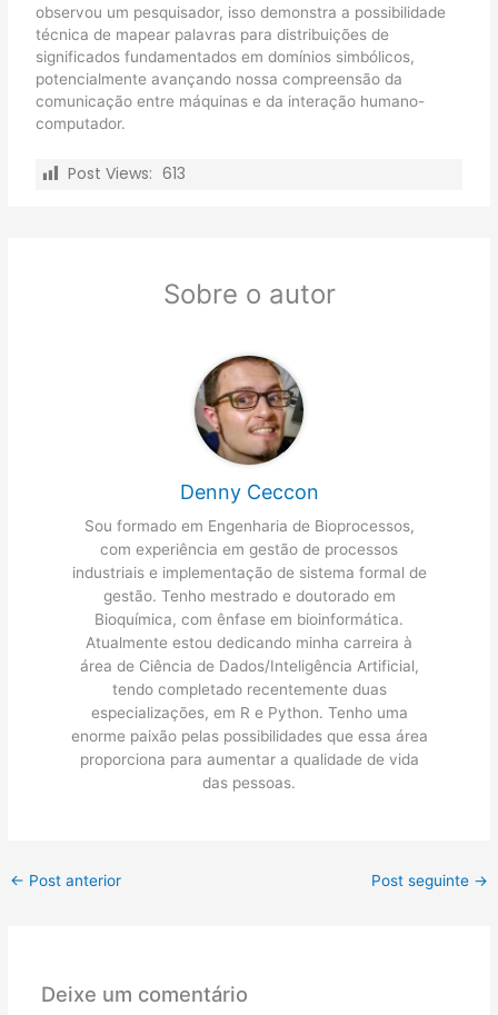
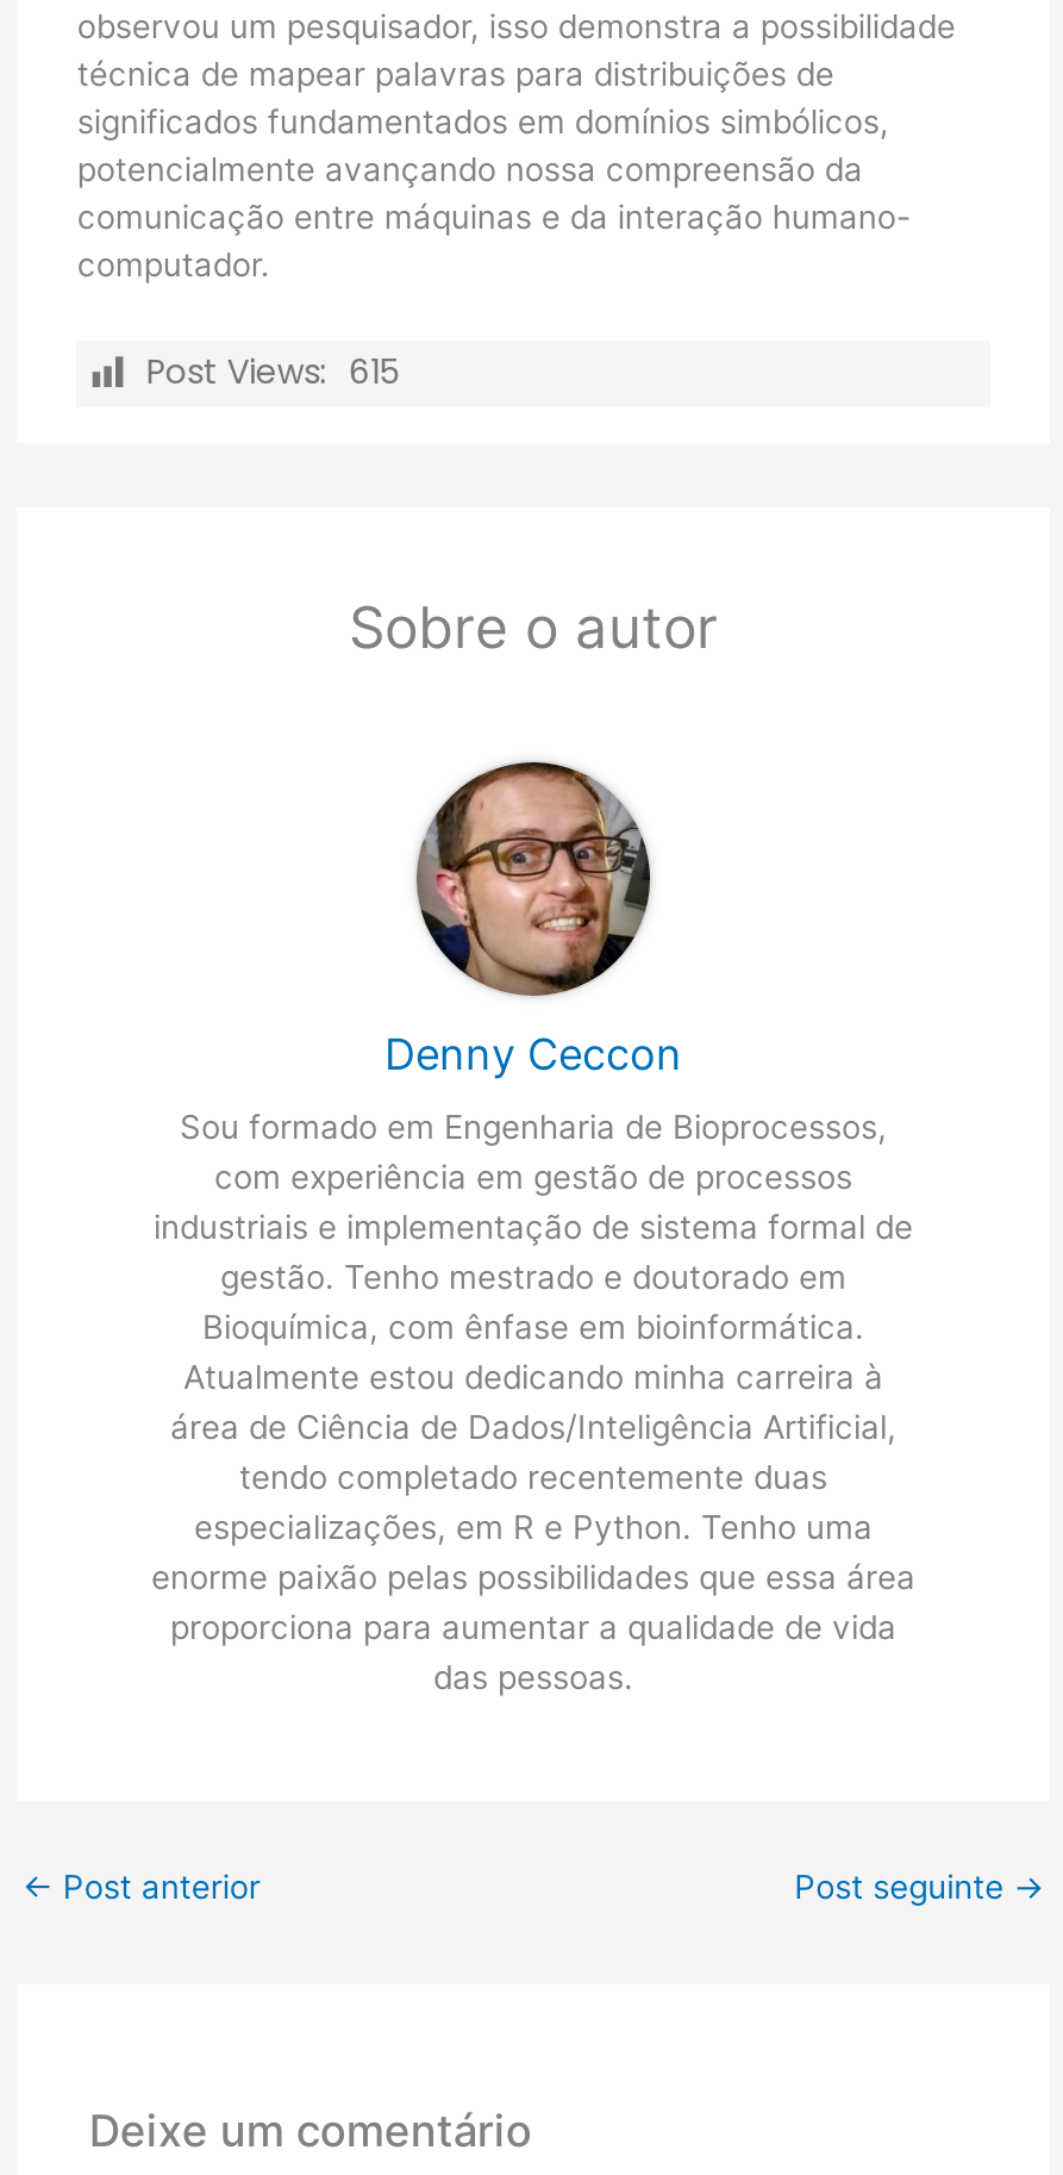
- Post Views: 613
+ Post Views: 615
